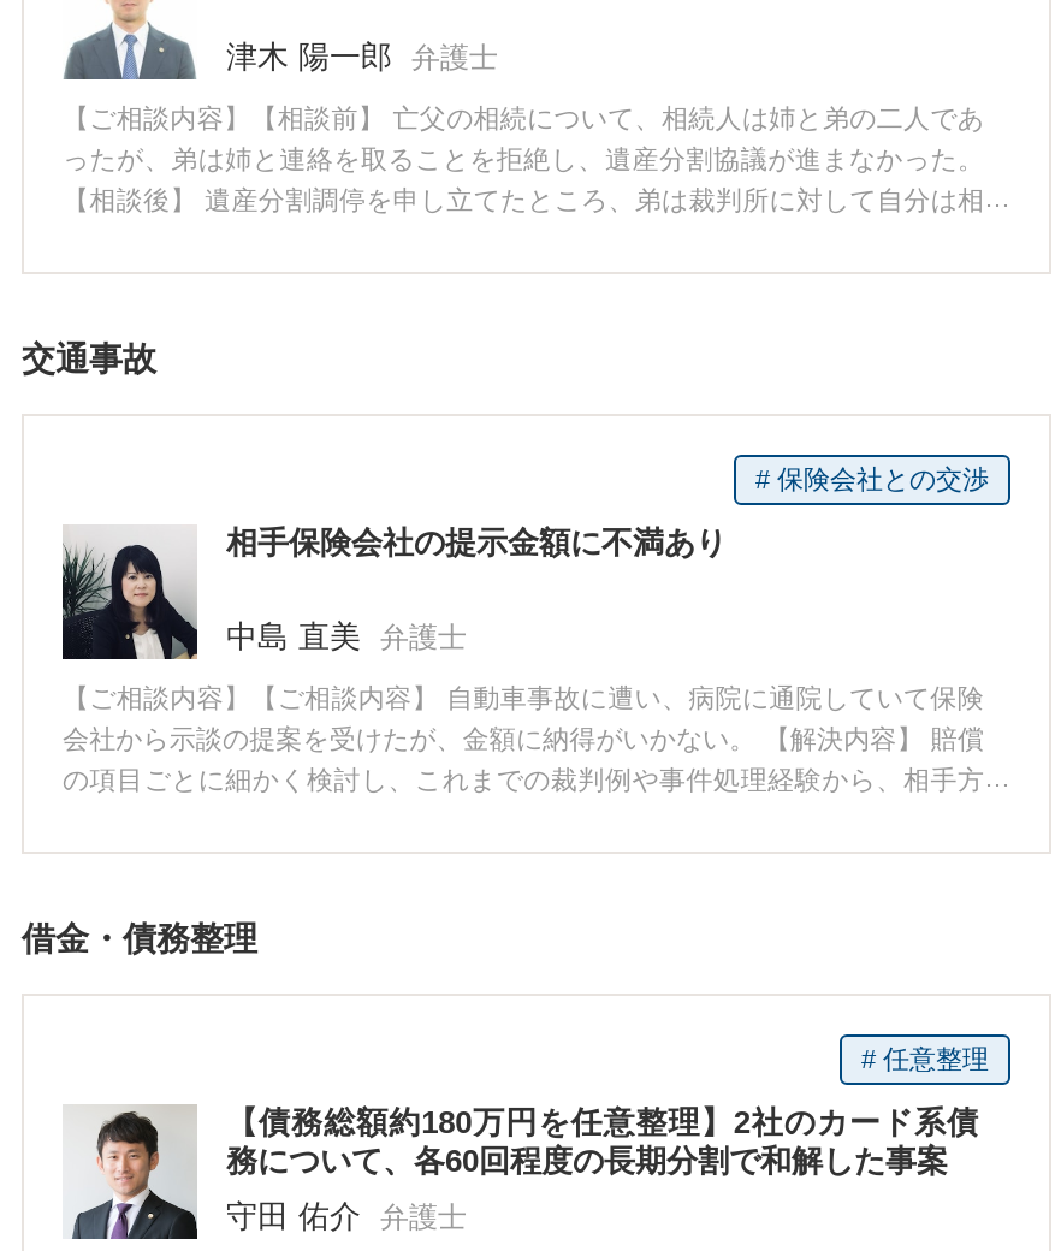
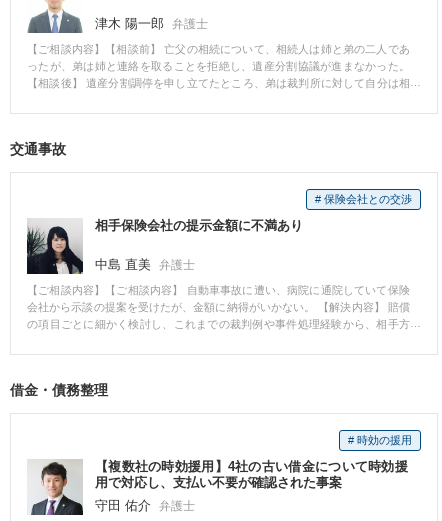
- # 任意整理
+ # 時効の援用

- 【債務総額約180万円を任意整理】2社のカード系債
- 務について、各60回程度の長期分割で和解した事案
+ 【複数社の時効援用】4社の古い借金について時効援
+ 用で対応し、支払い不要が確認された事案
